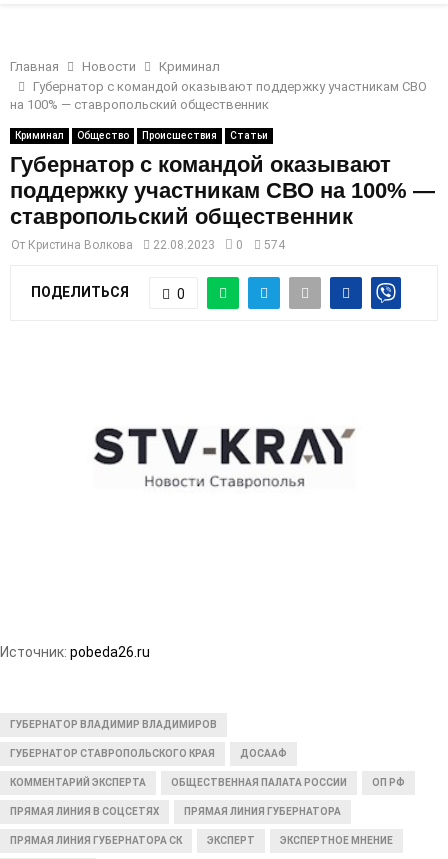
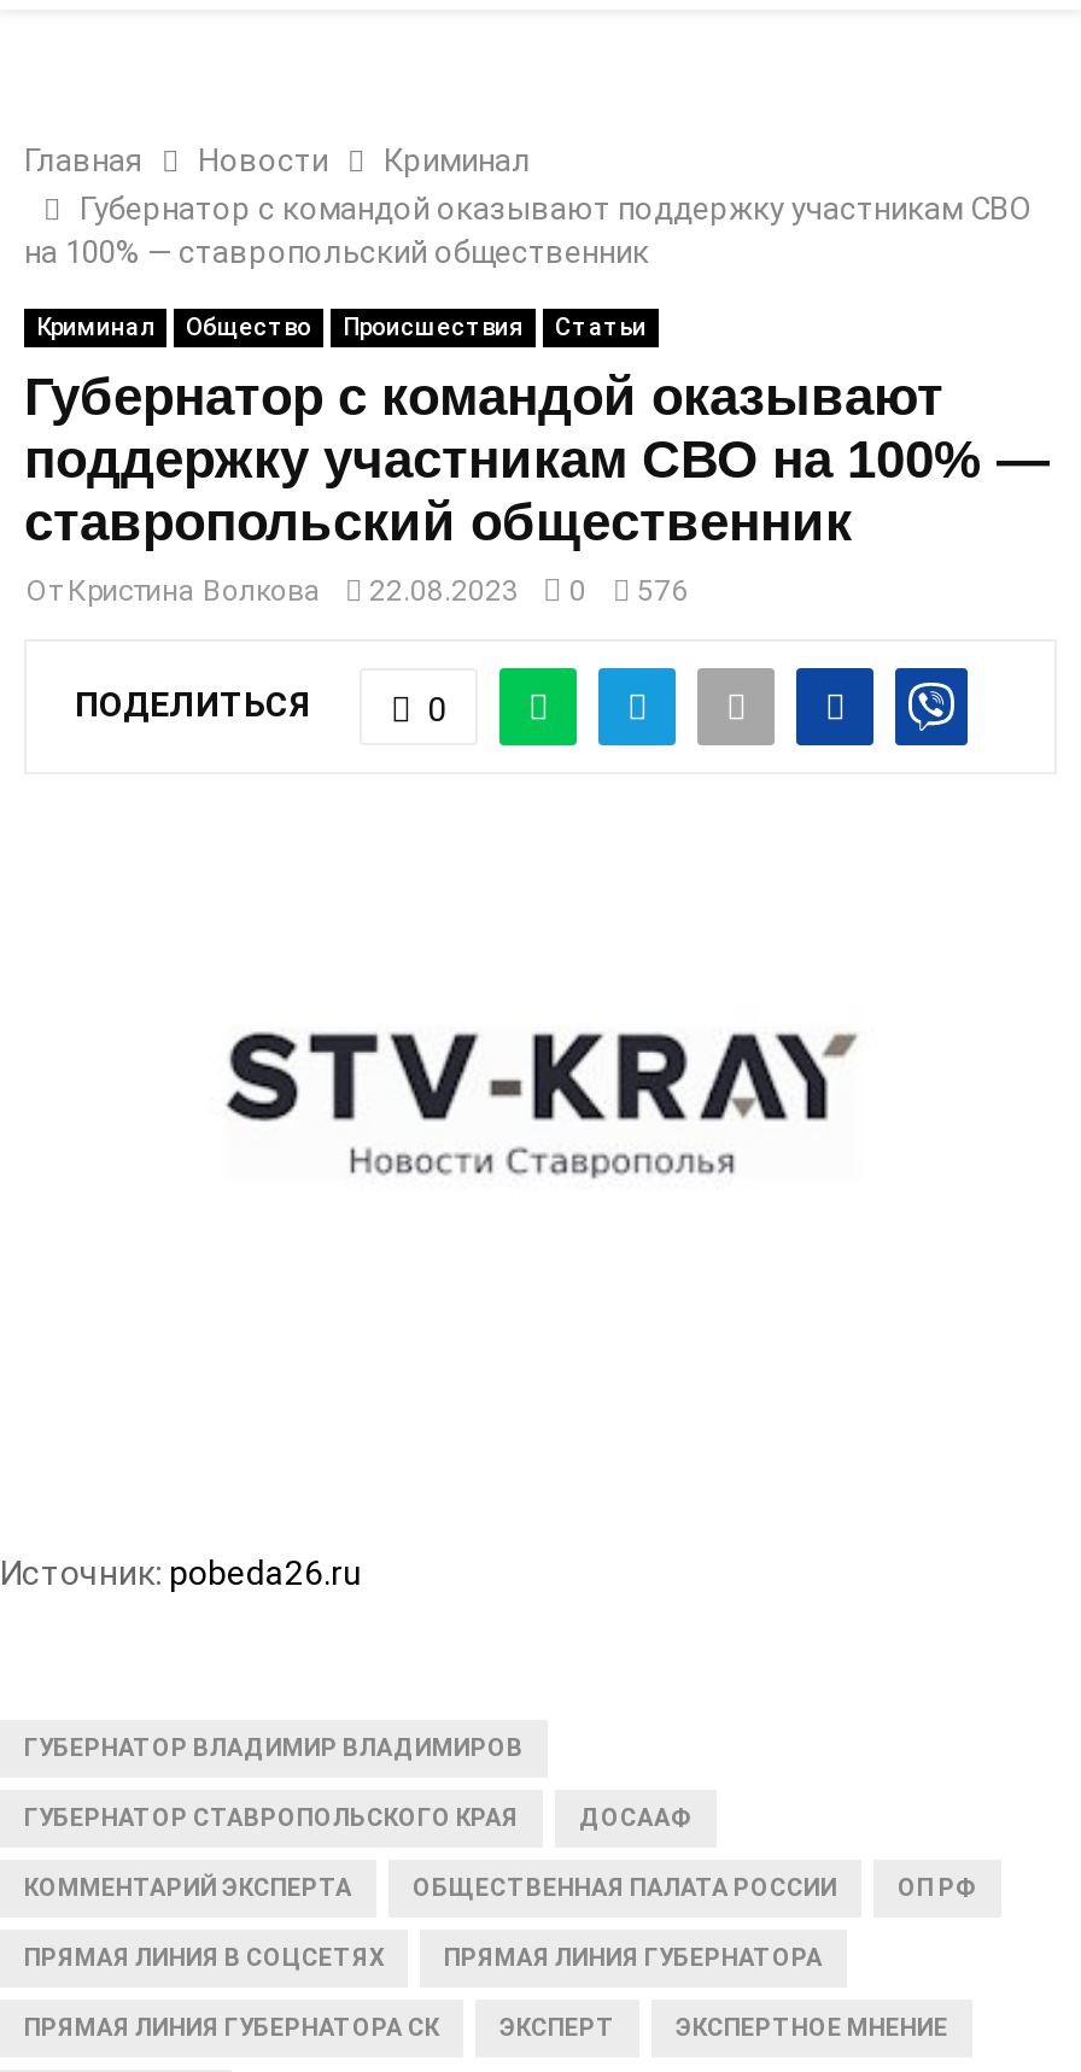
- 574
+ 576
